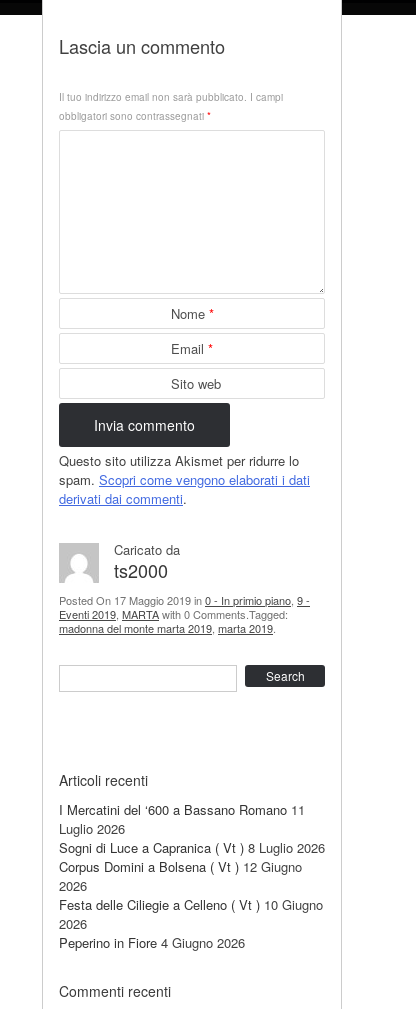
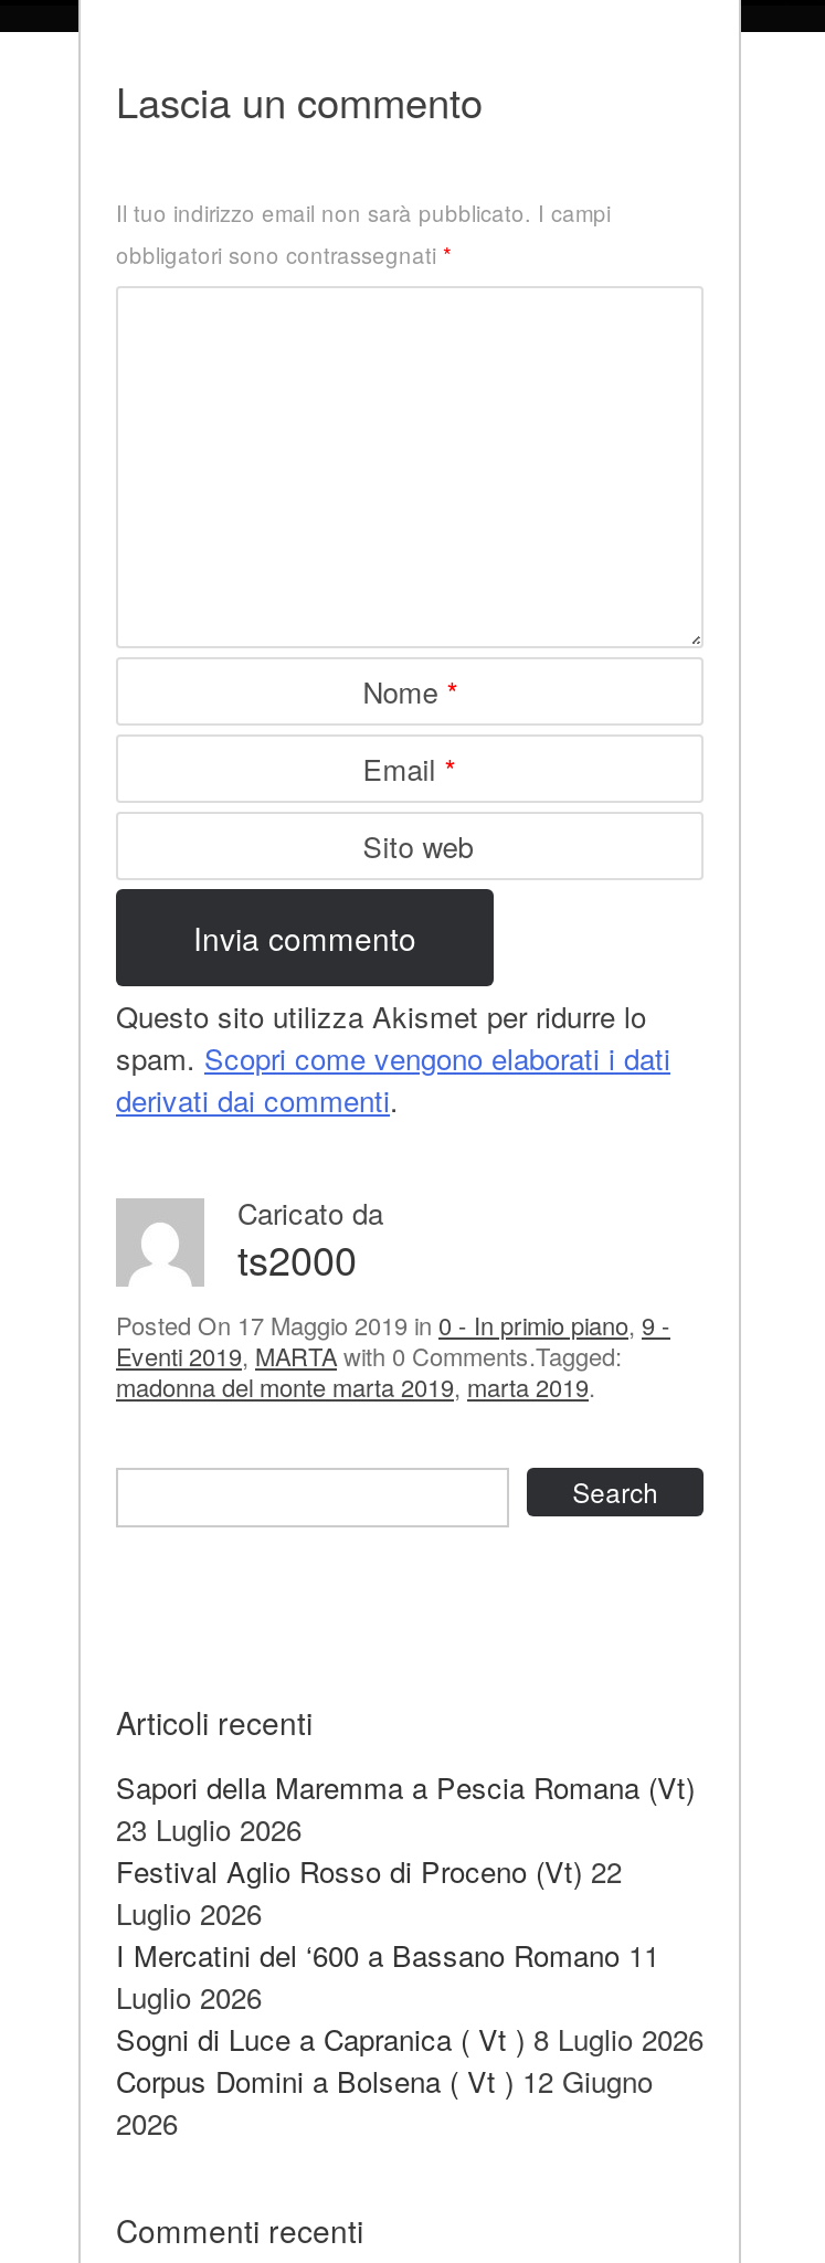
+ Sapori della Maremma a Pescia Romana (Vt)
+ 23 Luglio 2026
+ Festival Aglio Rosso di Proceno (Vt) 22
+ Luglio 2026

moved down: I Mercatini del ‘600 a Bassano Romano 11 | Luglio 2026 | Sogni di Luce a Capranica ( Vt ) 8 Luglio 2026 | Corpus Domini a Bolsena ( Vt ) 12 Giugno | 2026

- Festa delle Ciliegie a Celleno ( Vt ) 10 Giugno
- 2026
- Peperino in Fiore 4 Giugno 2026
